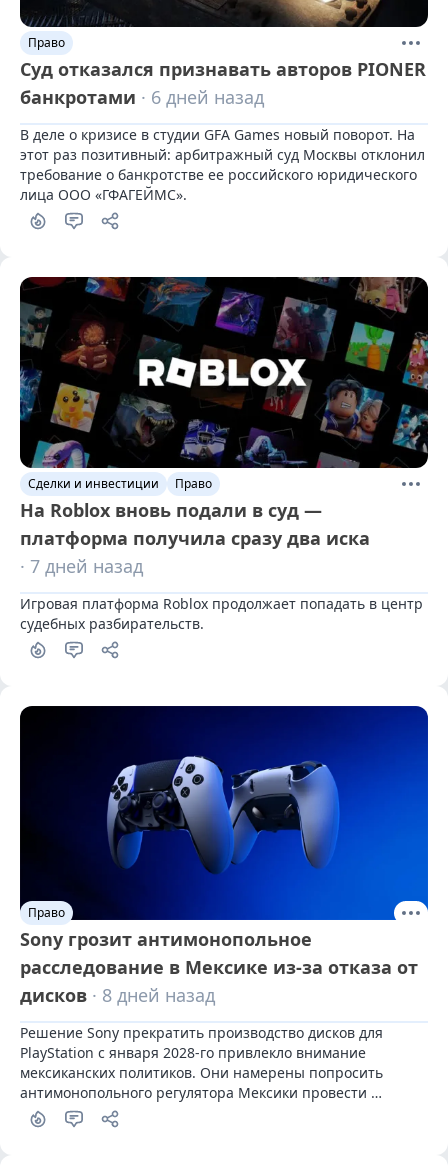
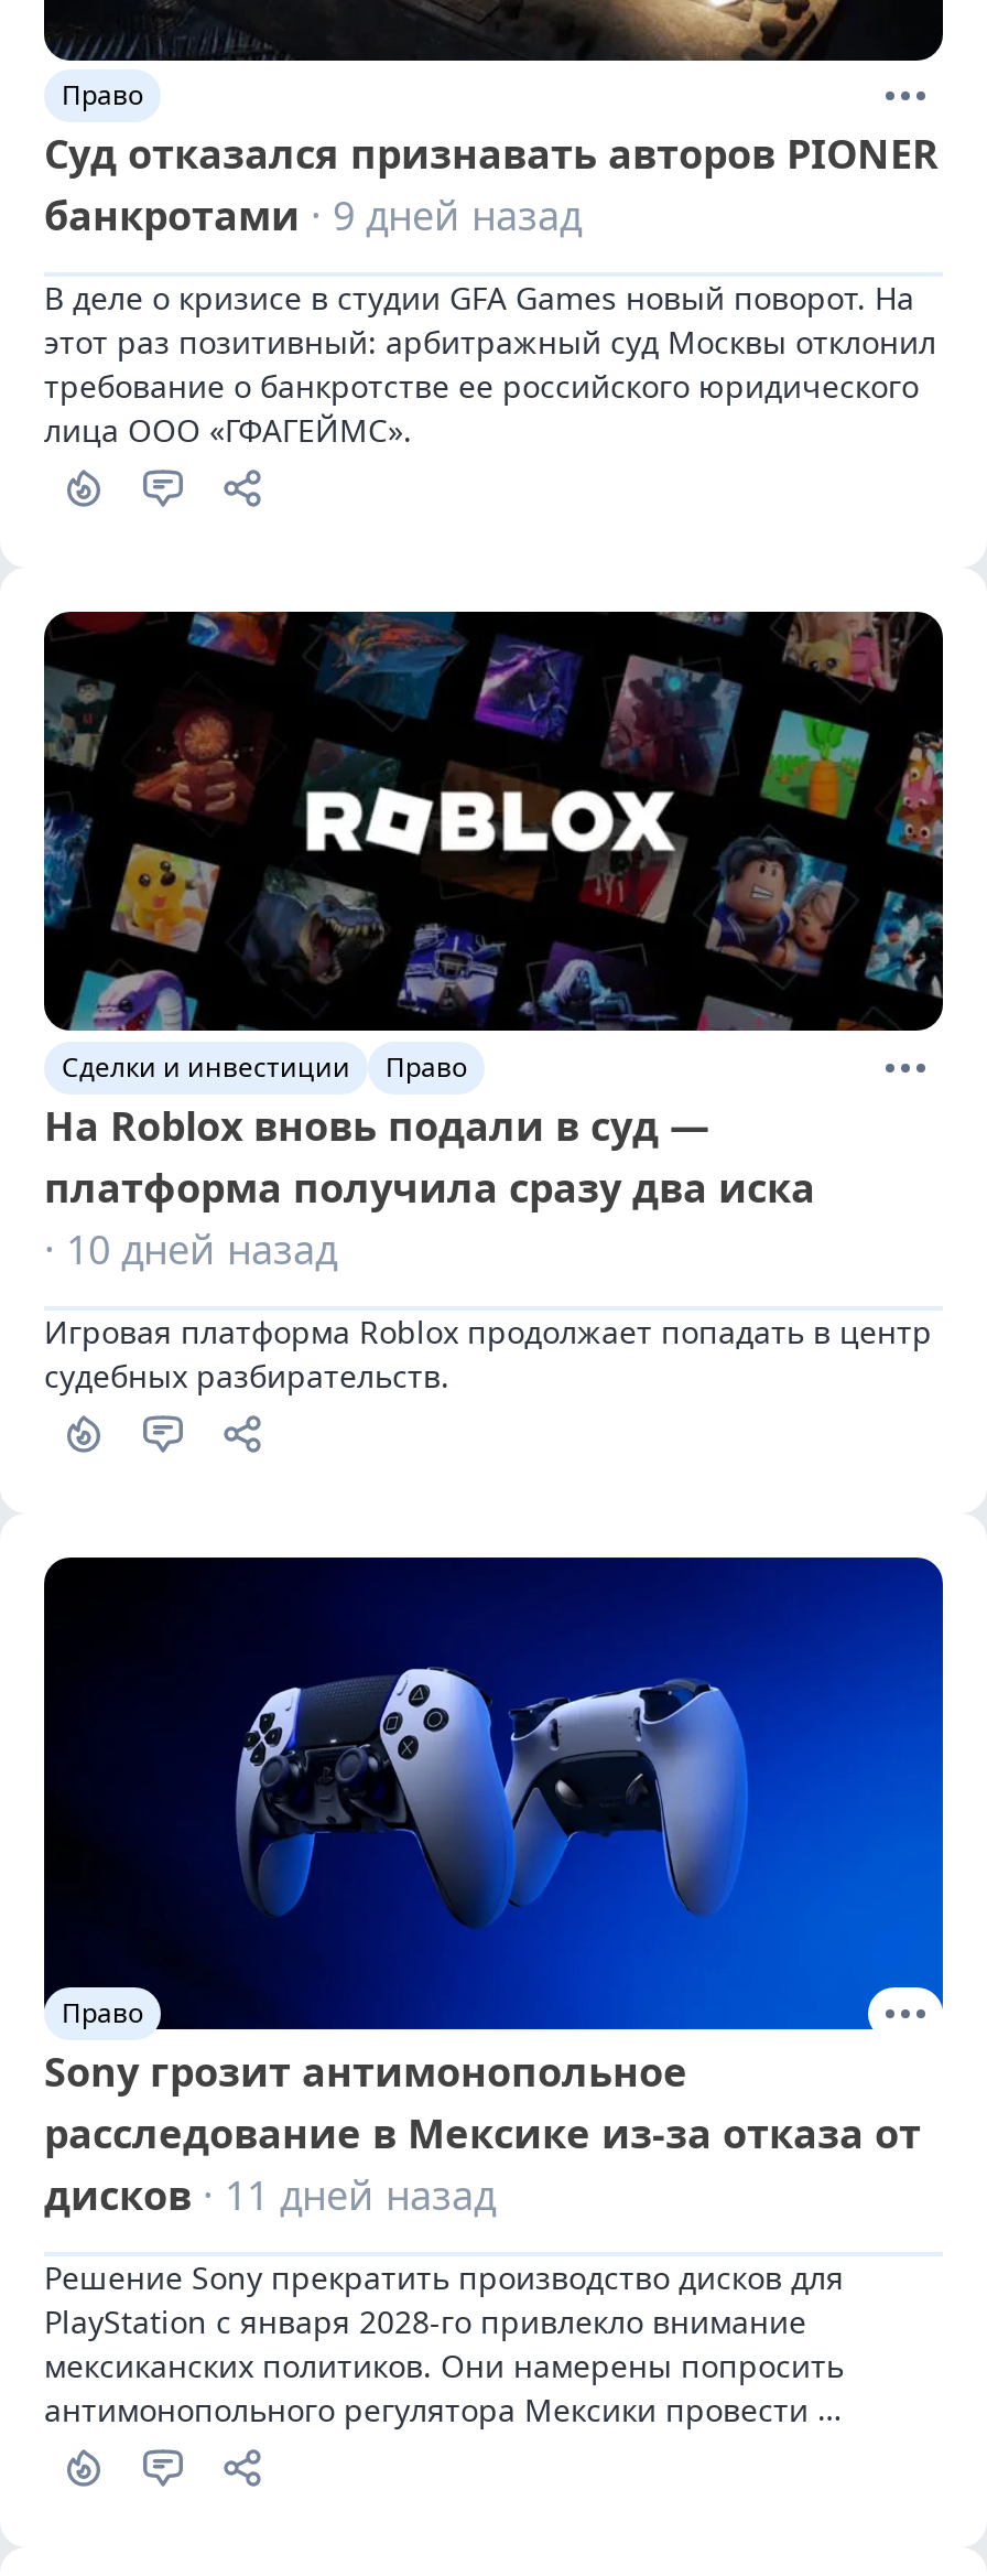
- банкротами · 6 дней назад
+ банкротами · 9 дней назад

- · 7 дней назад
+ · 10 дней назад

- дисков · 8 дней назад
+ дисков · 11 дней назад
